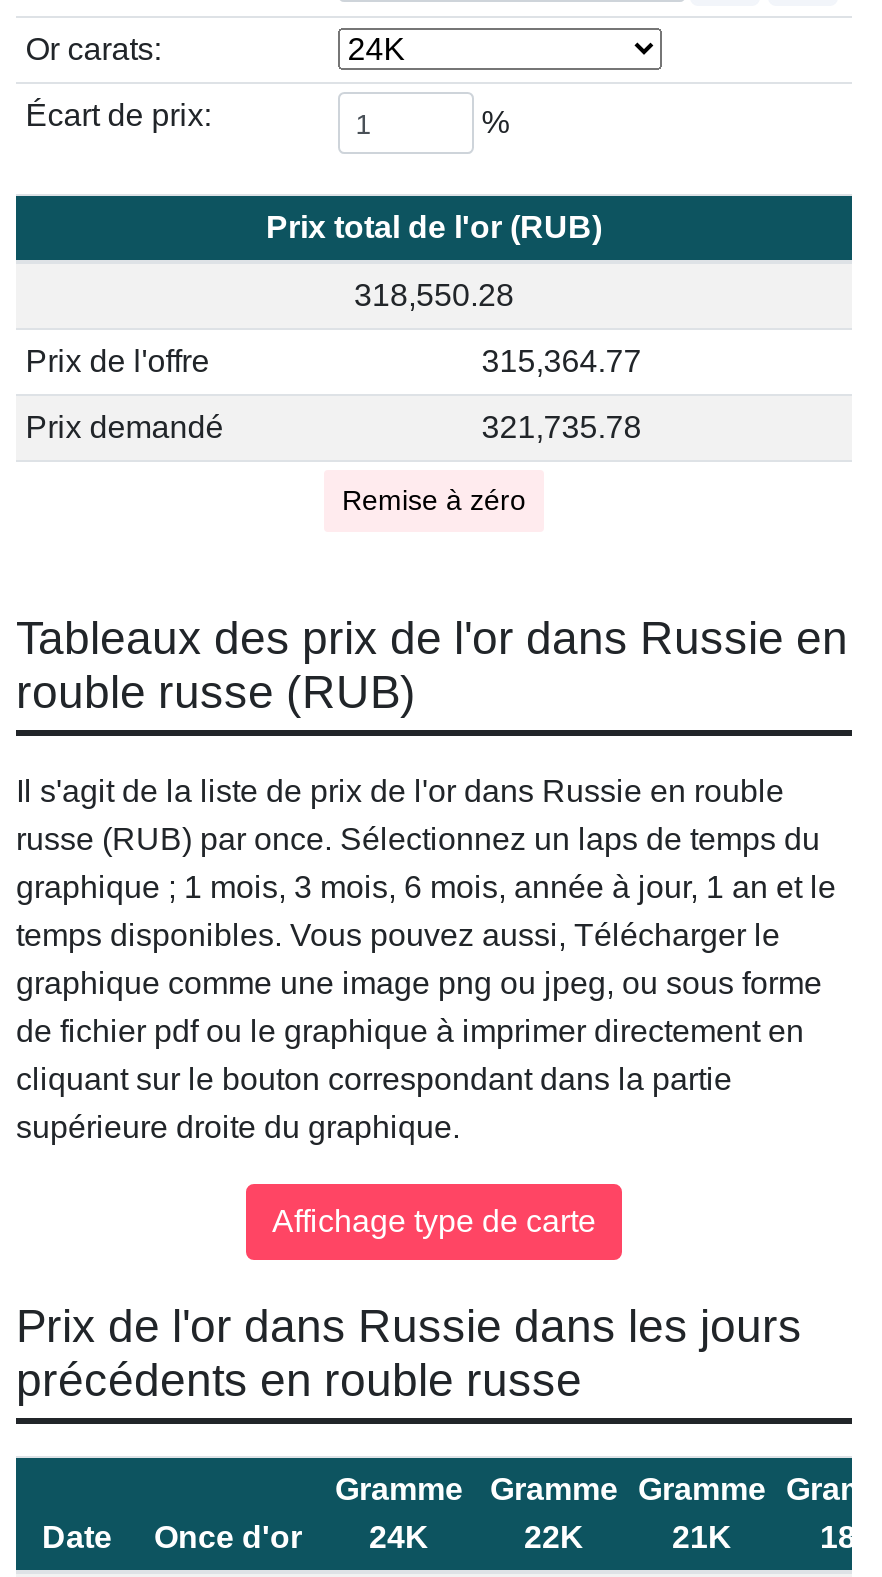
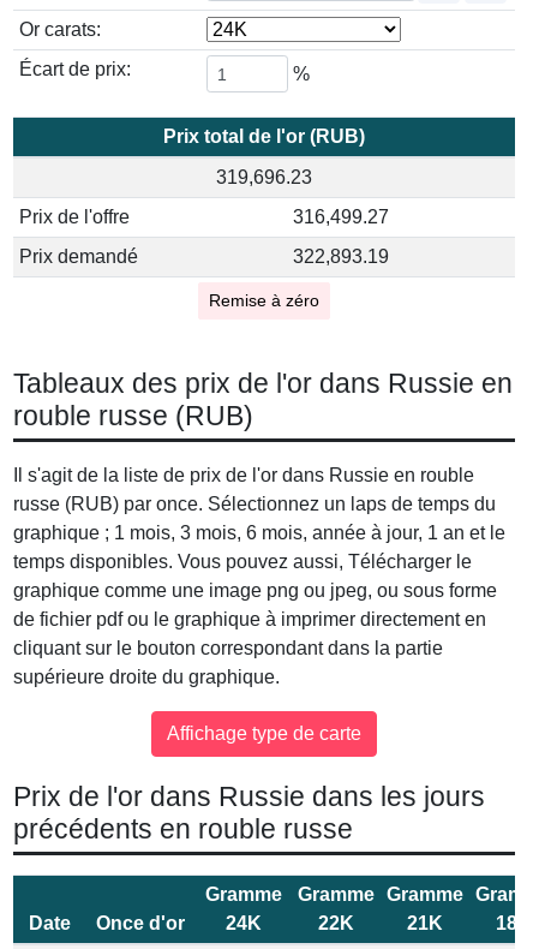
- 318,550.28
+ 319,696.23

- 315,364.77
+ 316,499.27

- 321,735.78
+ 322,893.19
